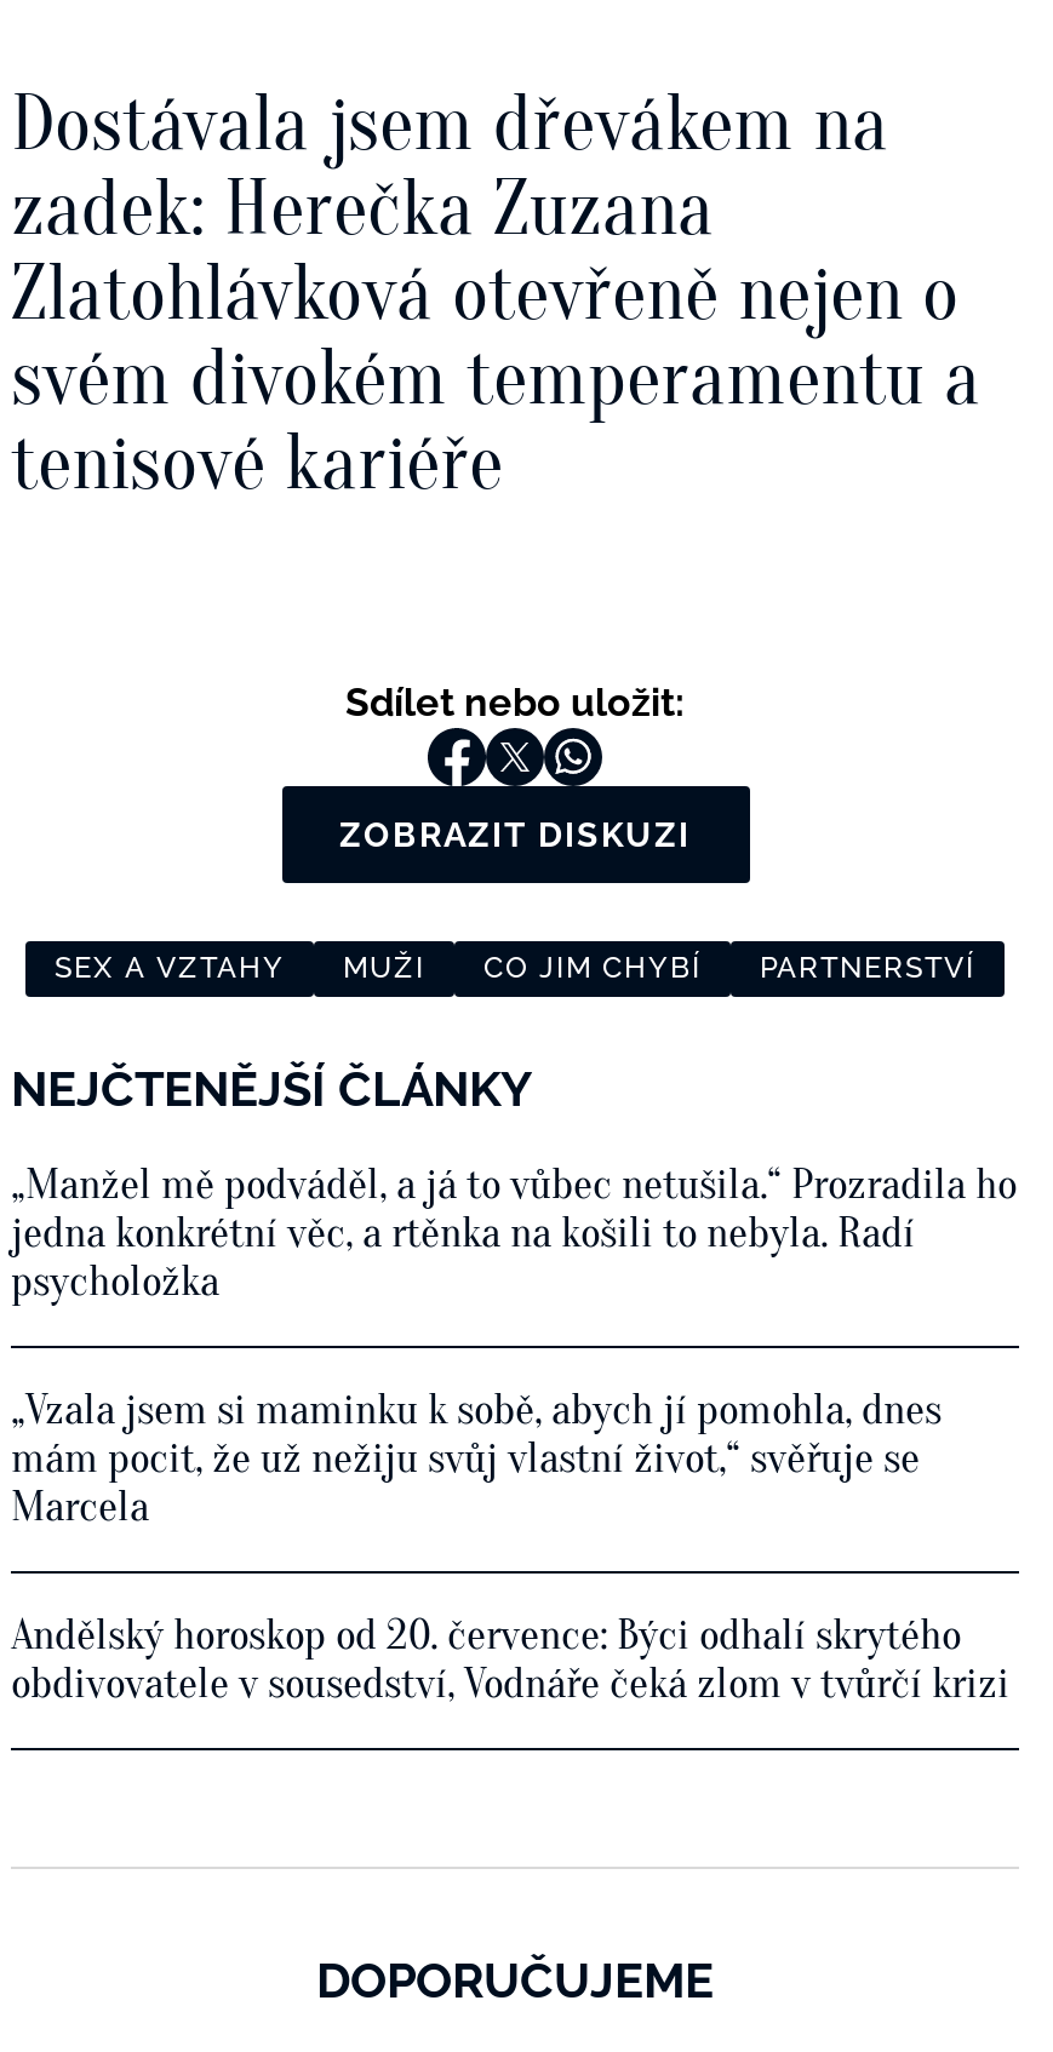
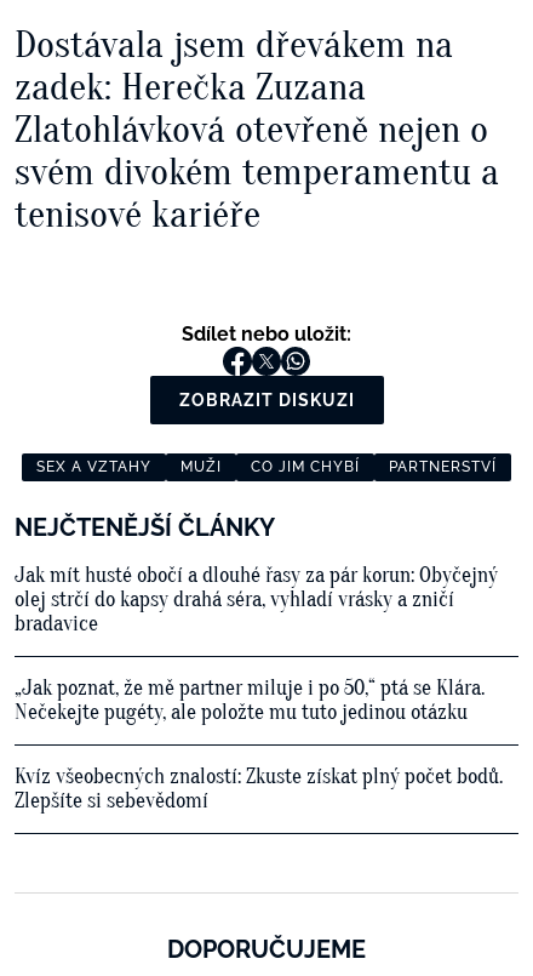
- „Manžel mě podváděl, a já to vůbec netušila.“ Prozradila ho
- jedna konkrétní věc, a rtěnka na košili to nebyla. Radí
- psycholožka
+ Jak mít husté obočí a dlouhé řasy za pár korun: Obyčejný
+ olej strčí do kapsy drahá séra, vyhladí vrásky a zničí
+ bradavice

- „Vzala jsem si maminku k sobě, abych jí pomohla, dnes
- mám pocit, že už nežiju svůj vlastní život,“ svěřuje se
- Marcela
+ „Jak poznat, že mě partner miluje i po 50,“ ptá se Klára.
+ Nečekejte pugéty, ale položte mu tuto jedinou otázku

- Andělský horoskop od 20. července: Býci odhalí skrytého
- obdivovatele v sousedství, Vodnáře čeká zlom v tvůrčí krizi
+ Kvíz všeobecných znalostí: Zkuste získat plný počet bodů.
+ Zlepšíte si sebevědomí
